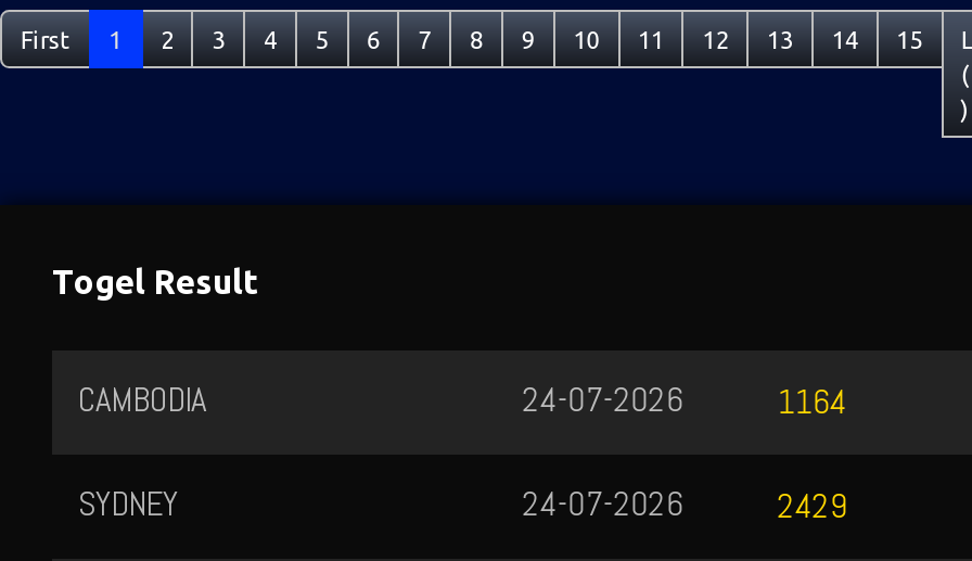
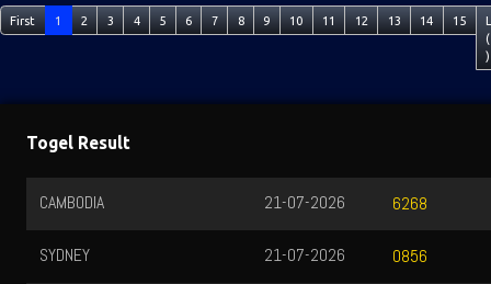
- 24-07-2026
+ 21-07-2026

- 1164
+ 6268

- 24-07-2026
+ 21-07-2026

- 2429
+ 0856
